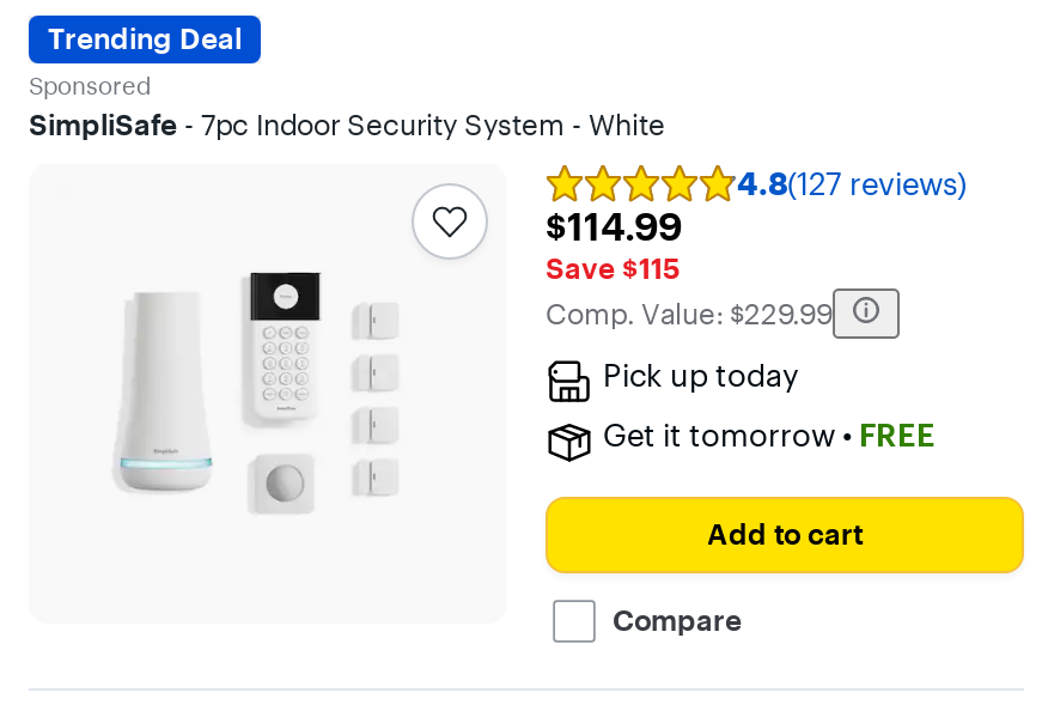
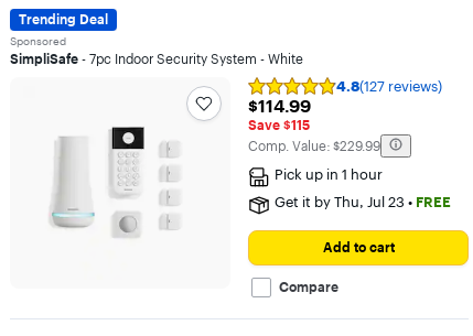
- Pick up today
+ Pick up in 1 hour

- Get it tomorrow • FREE
+ Get it by Thu, Jul 23 • FREE
